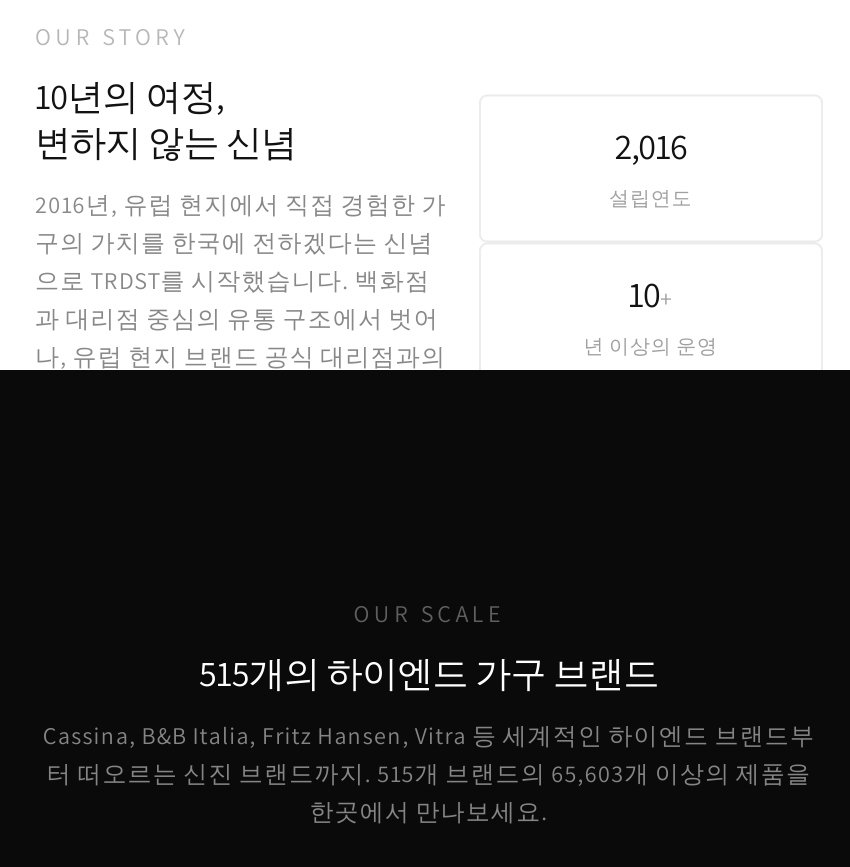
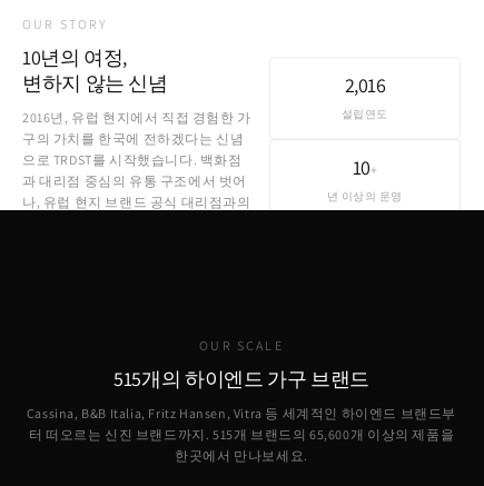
- 터 떠오르는 신진 브랜드까지. 515개 브랜드의 65,603개 이상의 제품을
+ 터 떠오르는 신진 브랜드까지. 515개 브랜드의 65,600개 이상의 제품을
